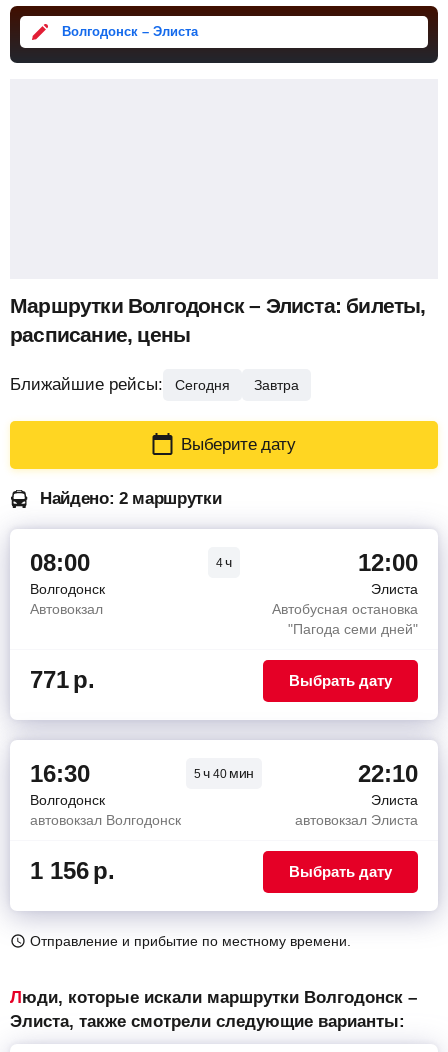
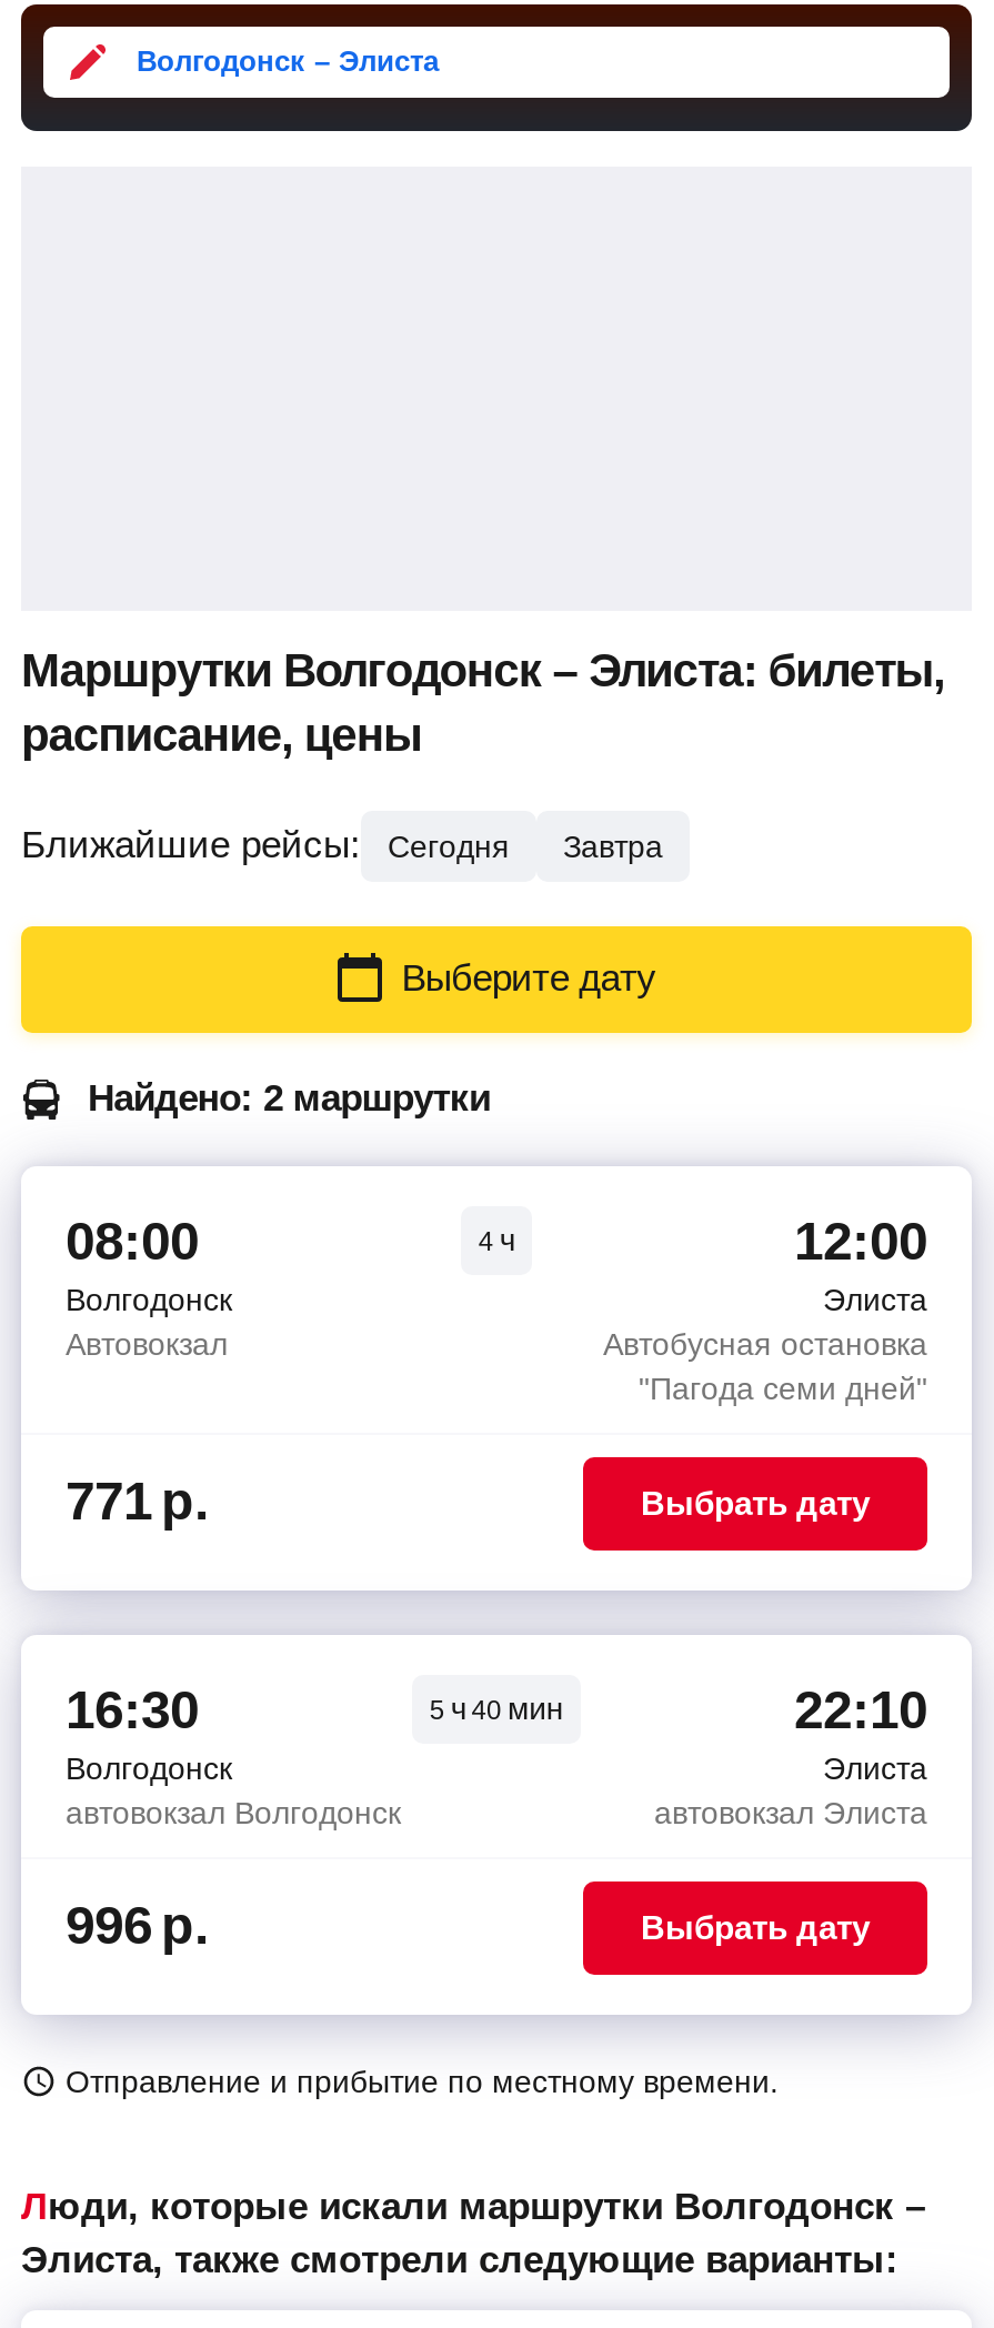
- 1 156 р.
+ 996 р.
